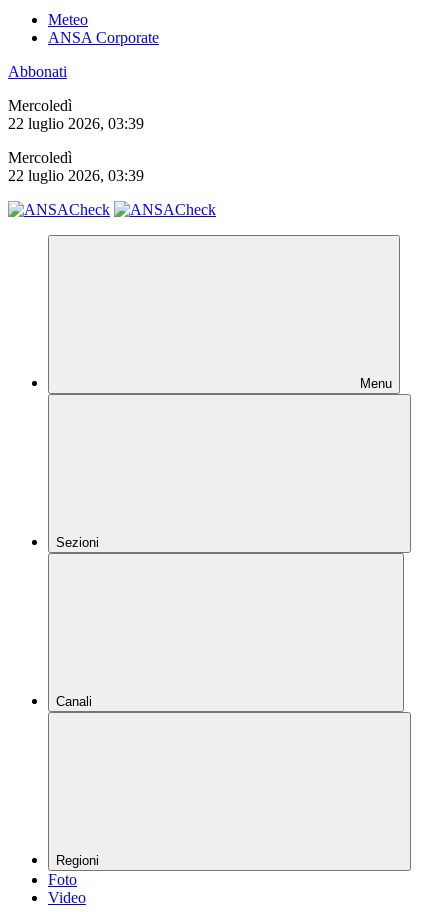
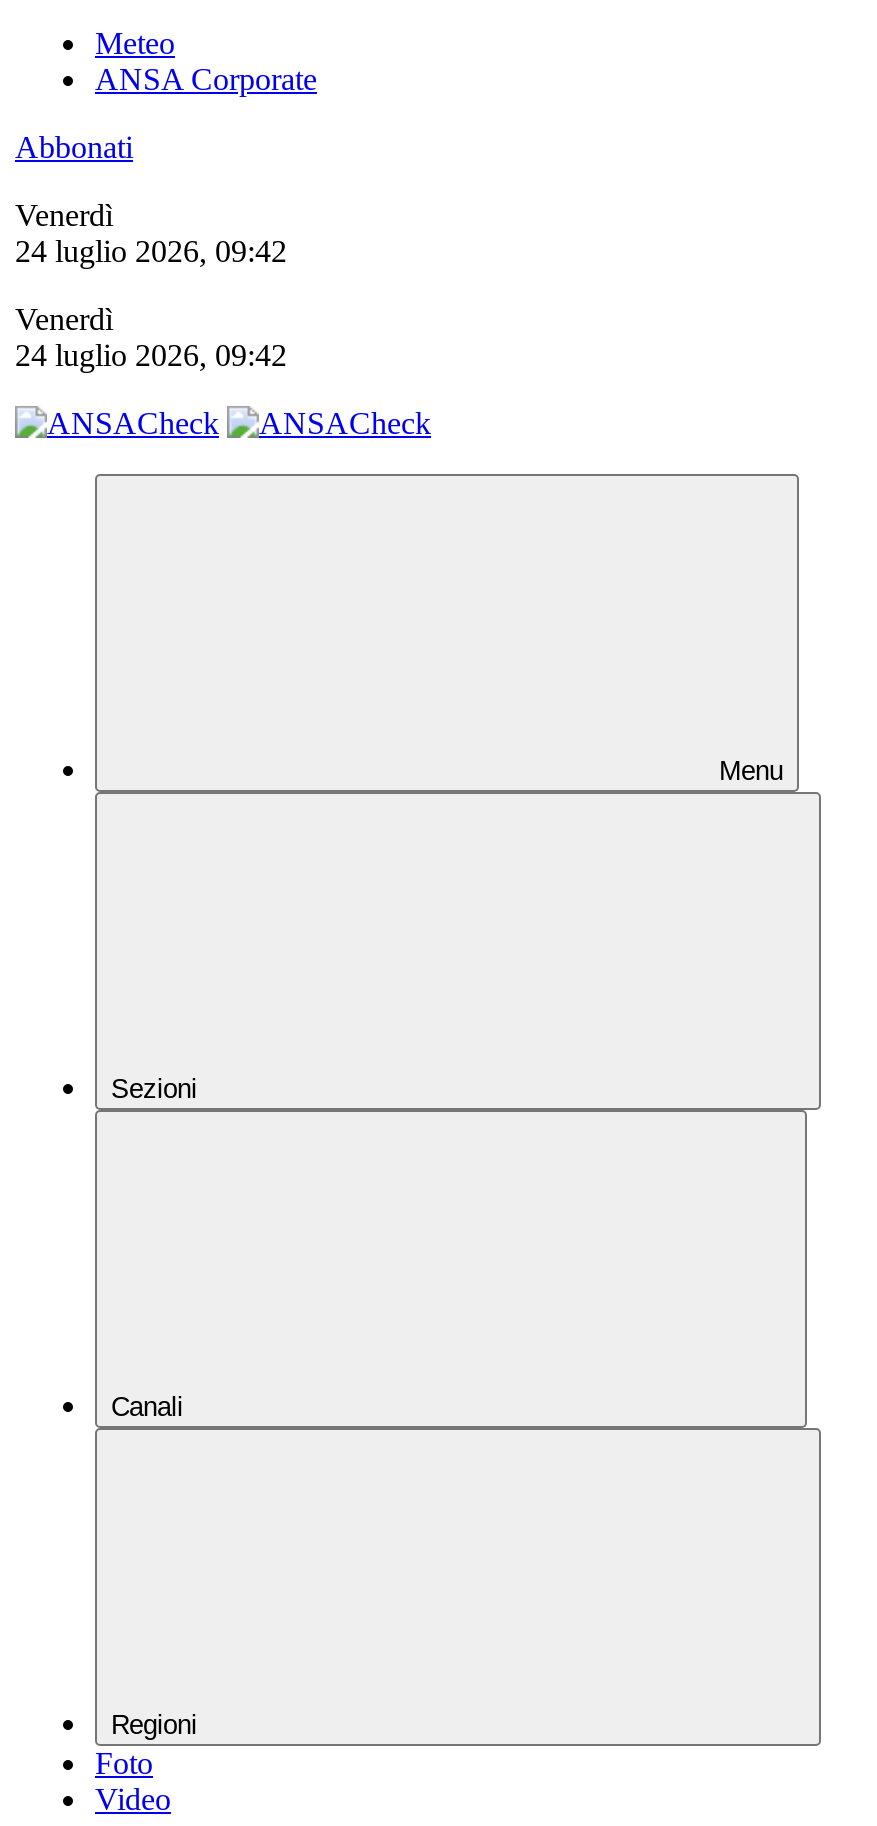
- Mercoledì
- 22 luglio 2026, 03:39
+ Venerdì
+ 24 luglio 2026, 09:42

- Mercoledì
- 22 luglio 2026, 03:39
+ Venerdì
+ 24 luglio 2026, 09:42
